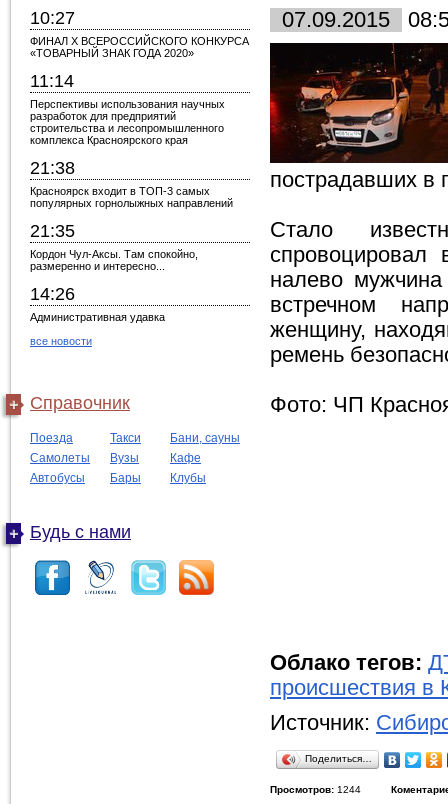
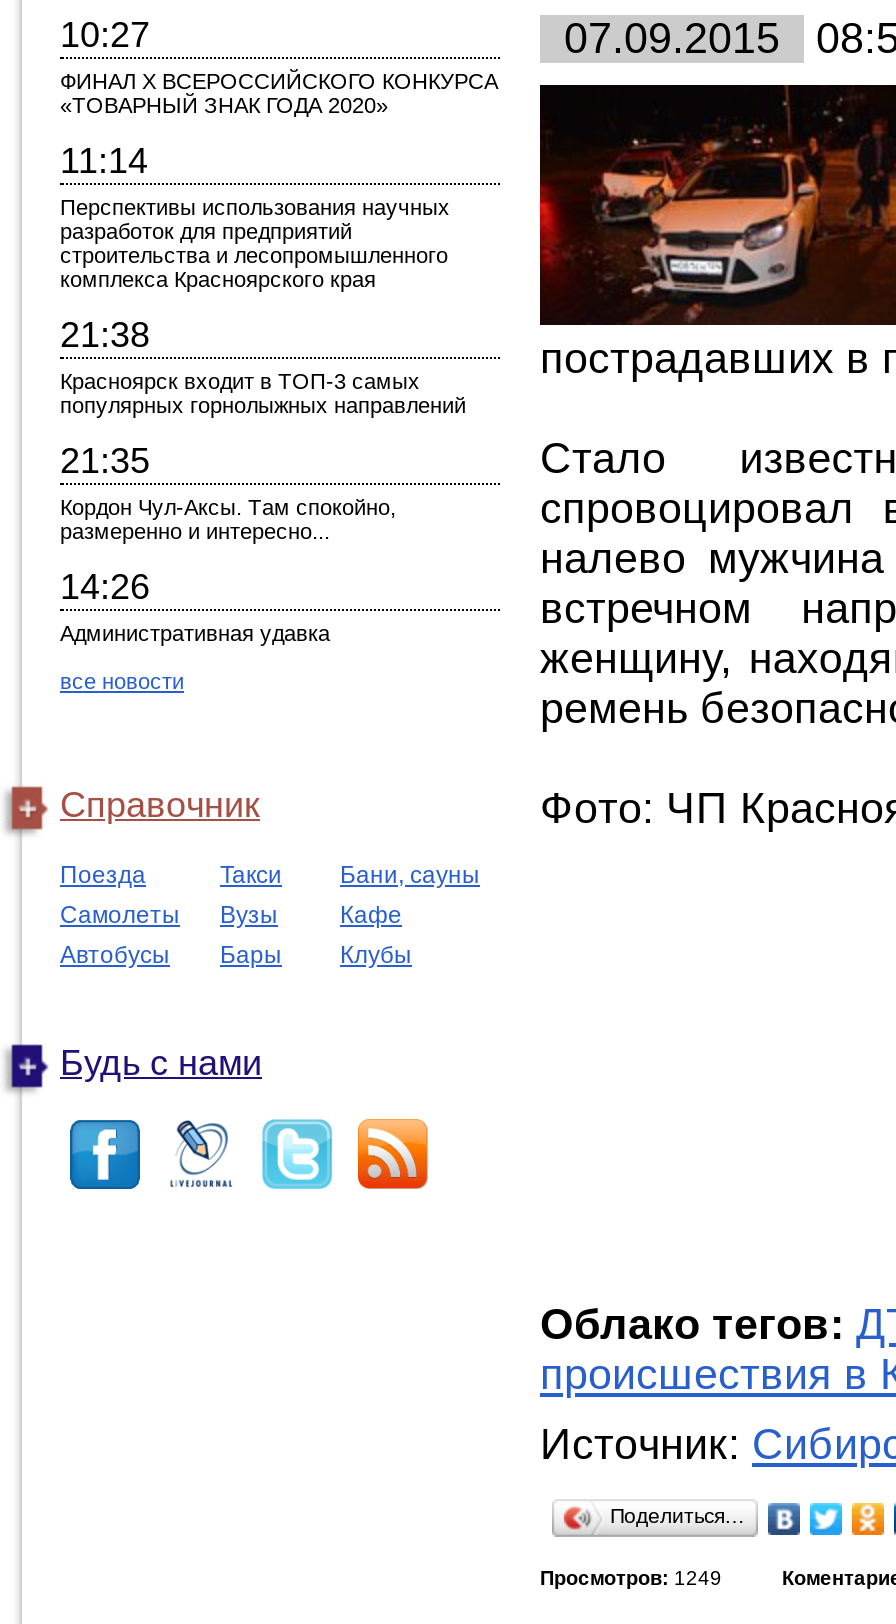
- Просмотров: 1244
+ Просмотров: 1249
